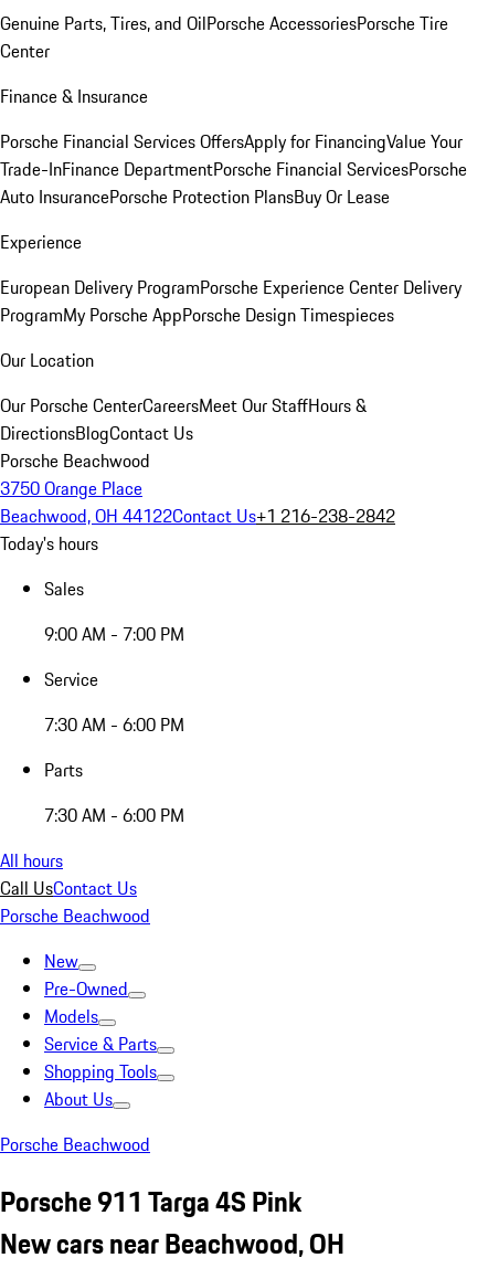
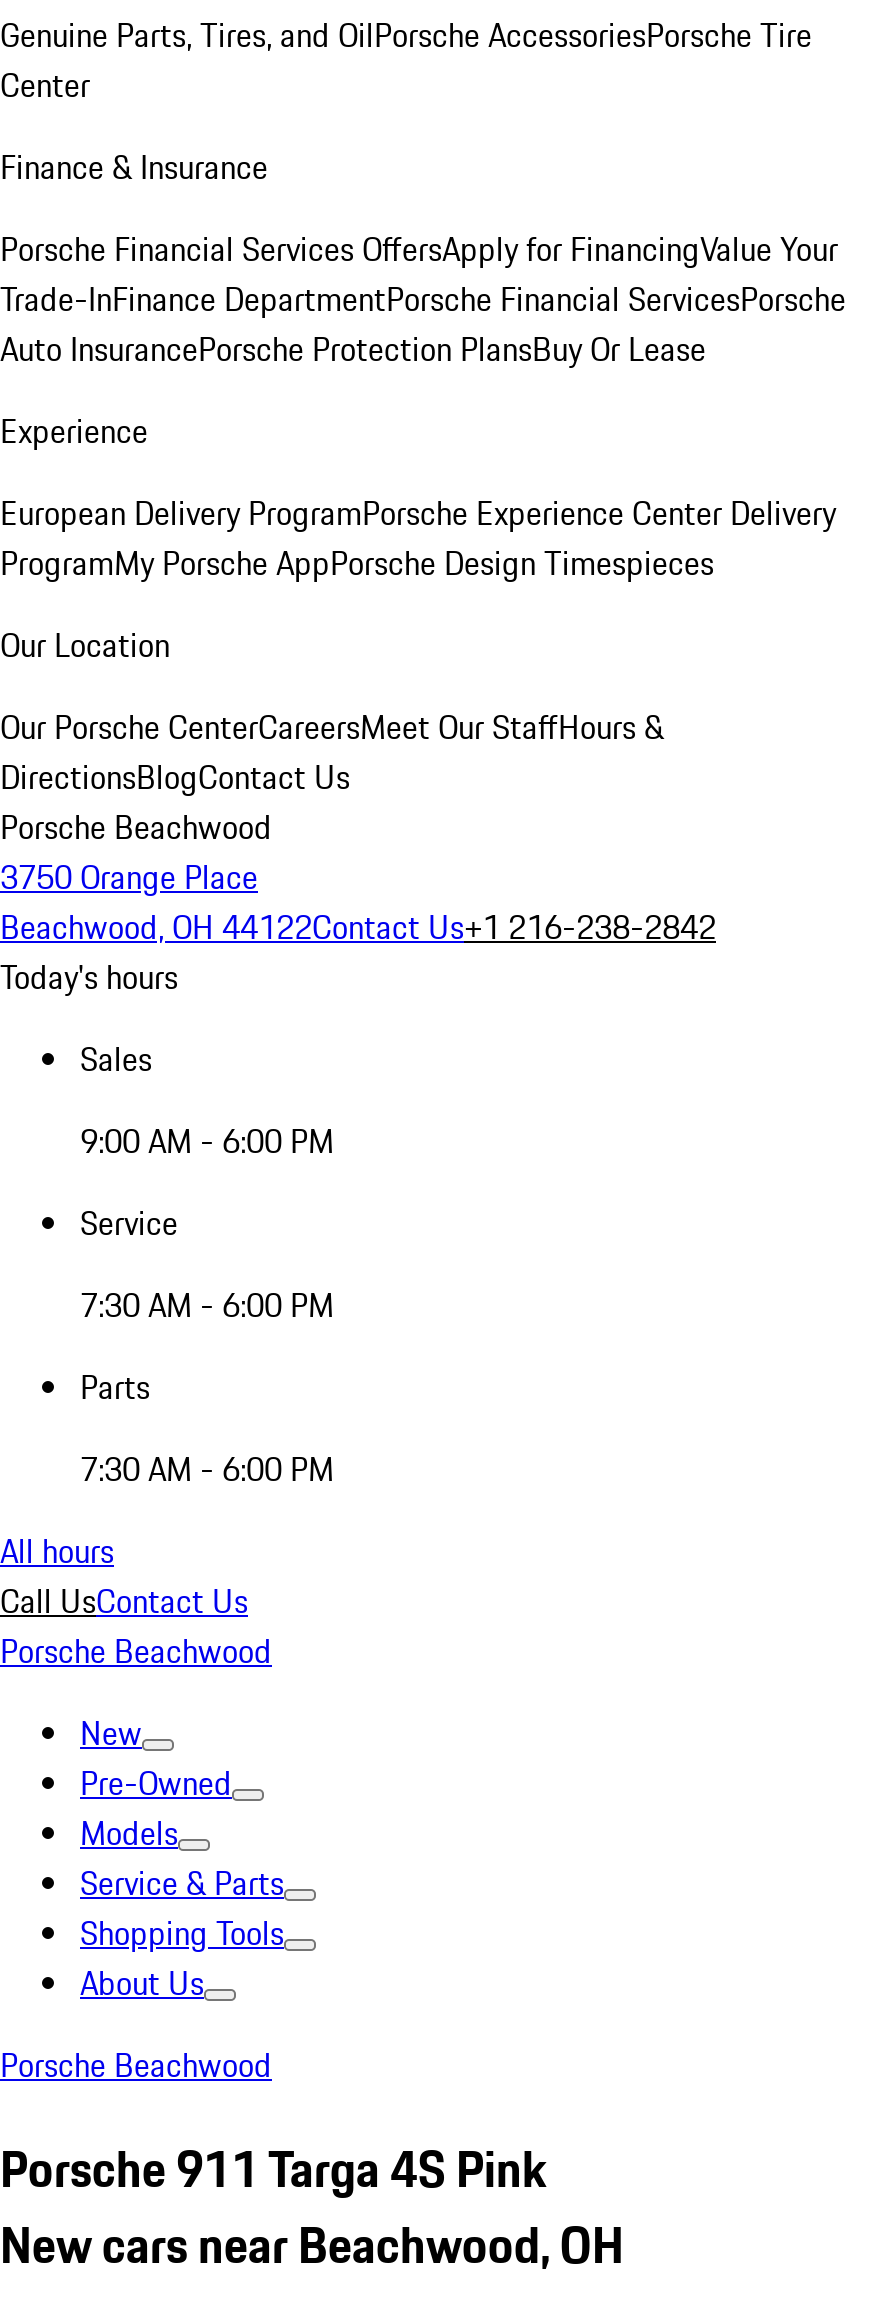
- 9:00 AM - 7:00 PM
+ 9:00 AM - 6:00 PM
